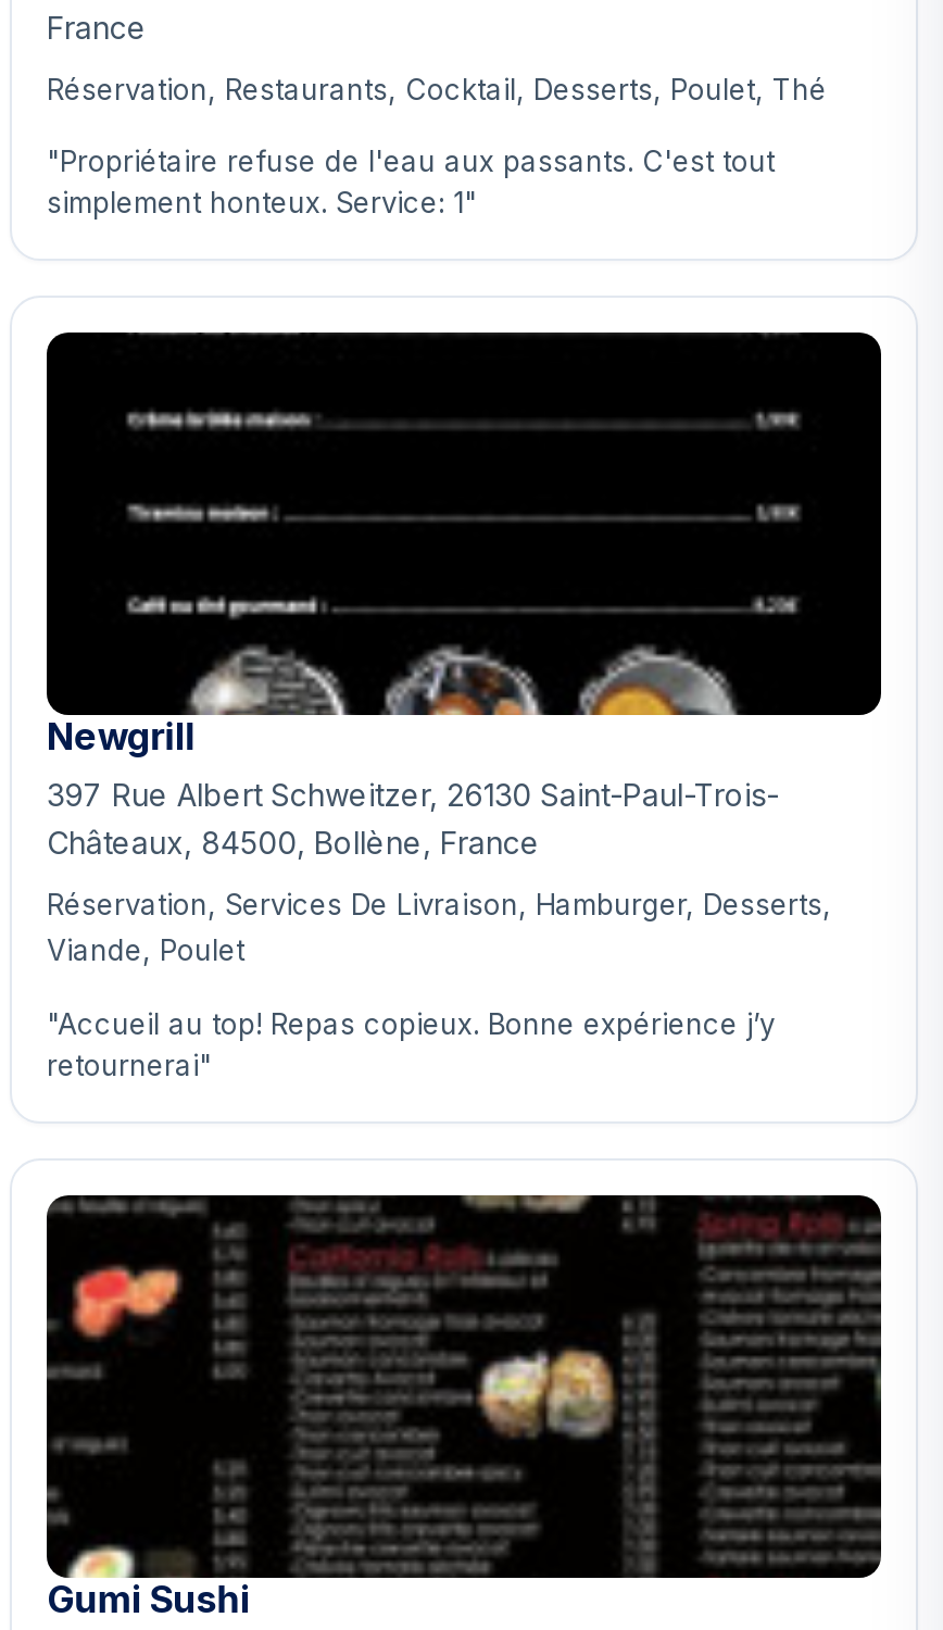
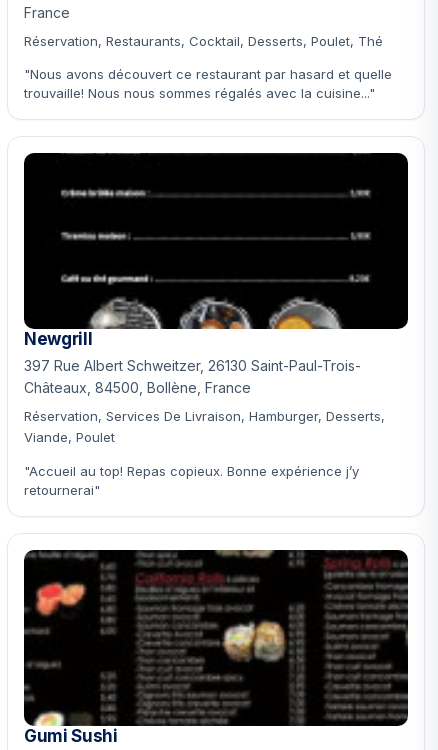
- "Propriétaire refuse de l'eau aux passants. C'est tout
- simplement honteux. Service: 1"
+ "Nous avons découvert ce restaurant par hasard et quelle
+ trouvaille! Nous nous sommes régalés avec la cuisine..."
